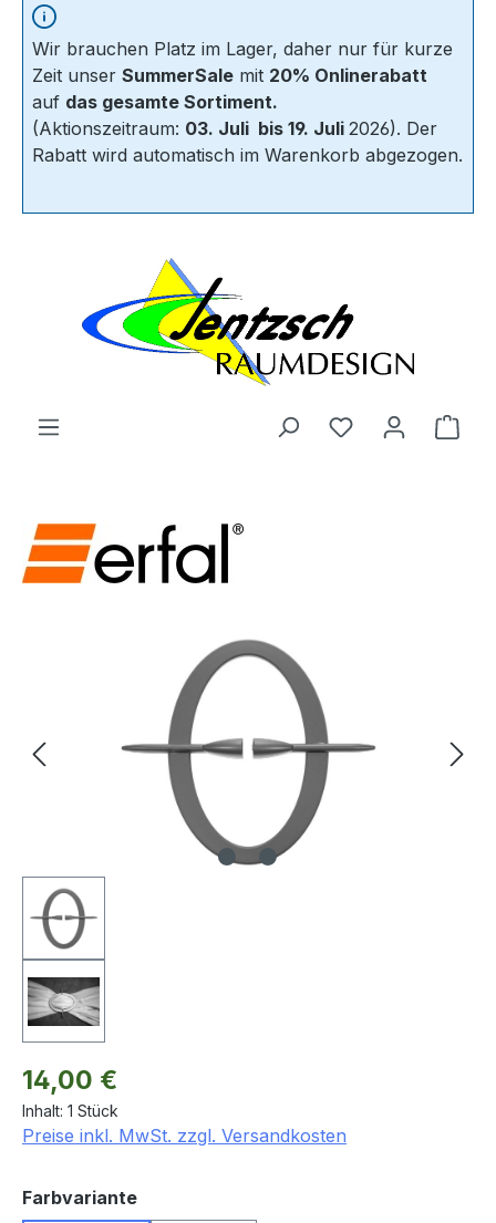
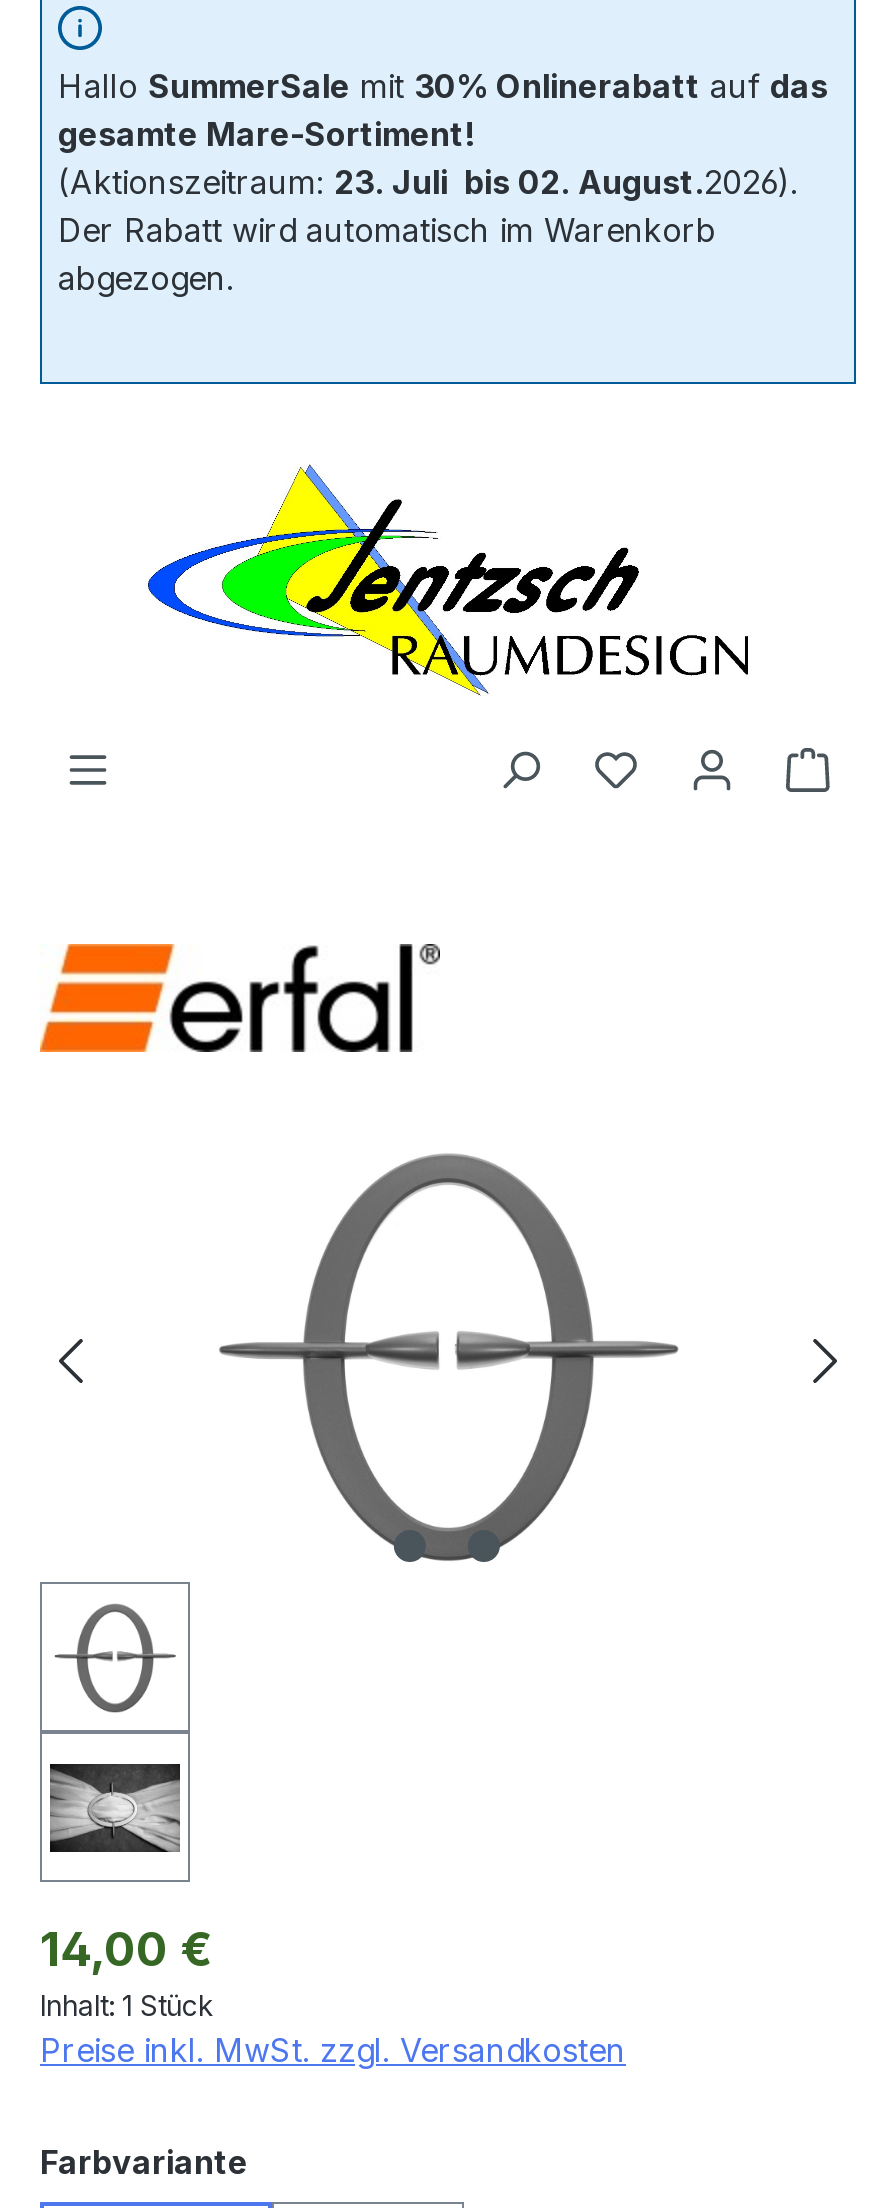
- Wir brauchen Platz im Lager, daher nur für kurze
- Zeit unser SummerSale mit 20% Onlinerabatt
- auf das gesamte Sortiment.
- (Aktionszeitraum: 03. Juli bis 19. Juli 2026). Der
- Rabatt wird automatisch im Warenkorb abgezogen.
+ Hallo SummerSale mit 30% Onlinerabatt auf das
+ gesamte Mare-Sortiment!
+ (Aktionszeitraum: 23. Juli bis 02. August.2026).
+ Der Rabatt wird automatisch im Warenkorb
+ abgezogen.
